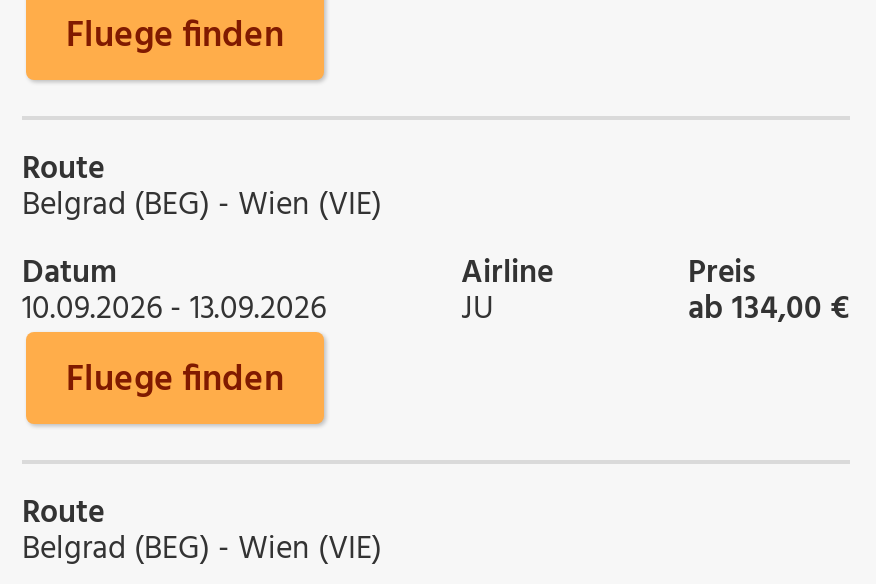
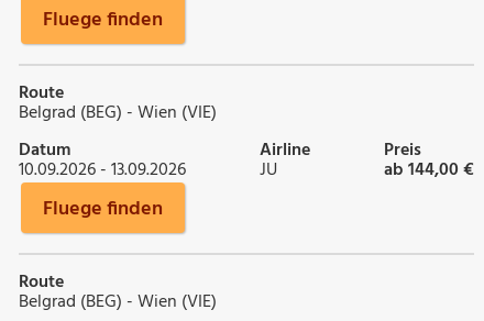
- ab 134,00 €
+ ab 144,00 €
